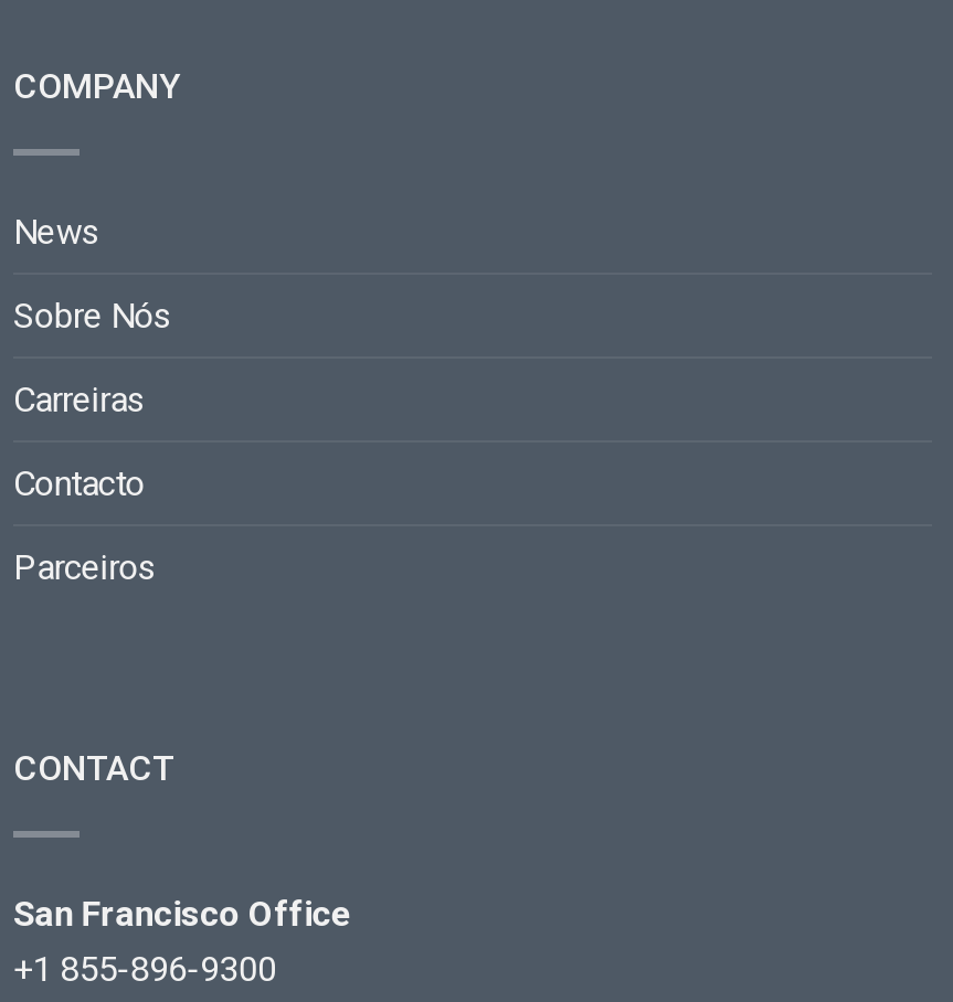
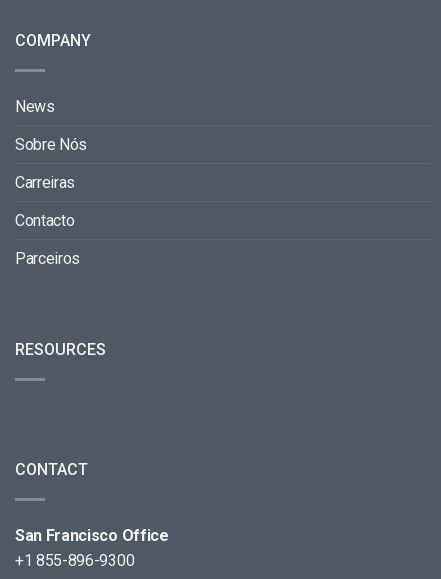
+ RESOURCES
